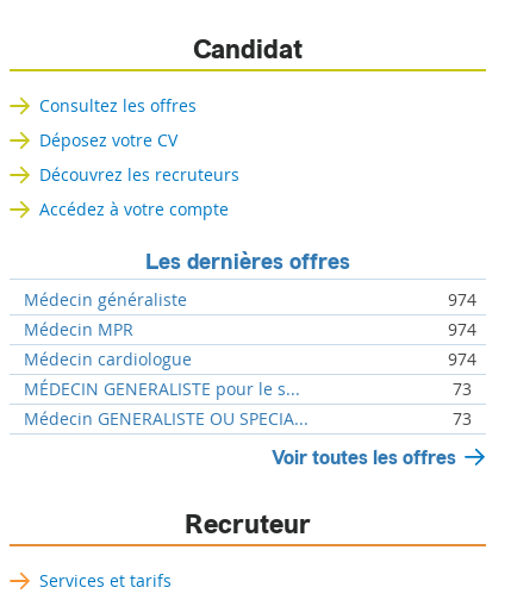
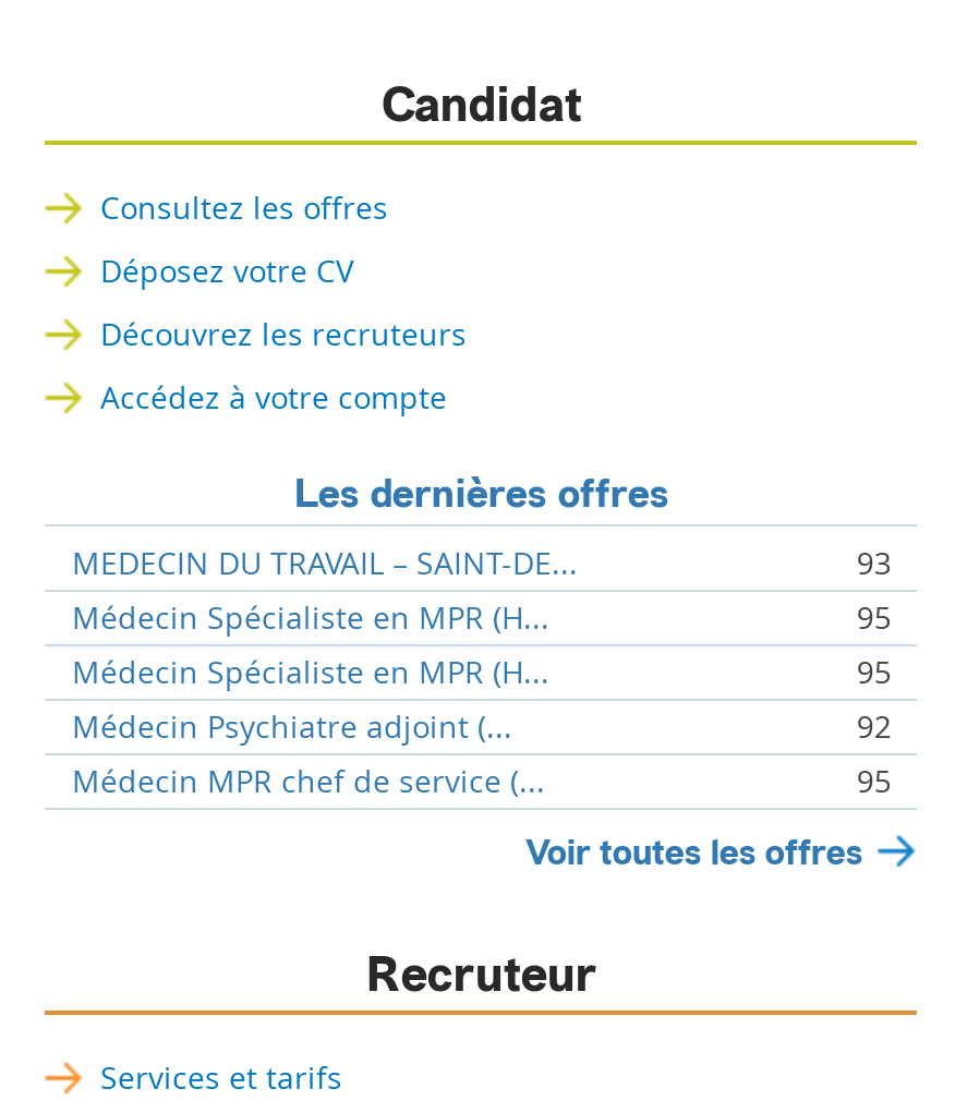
- Médecin généraliste
- 974
- Médecin MPR
- 974
- Médecin cardiologue
- 974
- MÉDECIN GENERALISTE pour le s...
- 73
- Médecin GENERALISTE OU SPECIA...
- 73
+ MEDECIN DU TRAVAIL – SAINT-DE...
+ 93
+ Médecin Spécialiste en MPR (H...
+ 95
+ Médecin Spécialiste en MPR (H...
+ 95
+ Médecin Psychiatre adjoint (...
+ 92
+ Médecin MPR chef de service (...
+ 95
